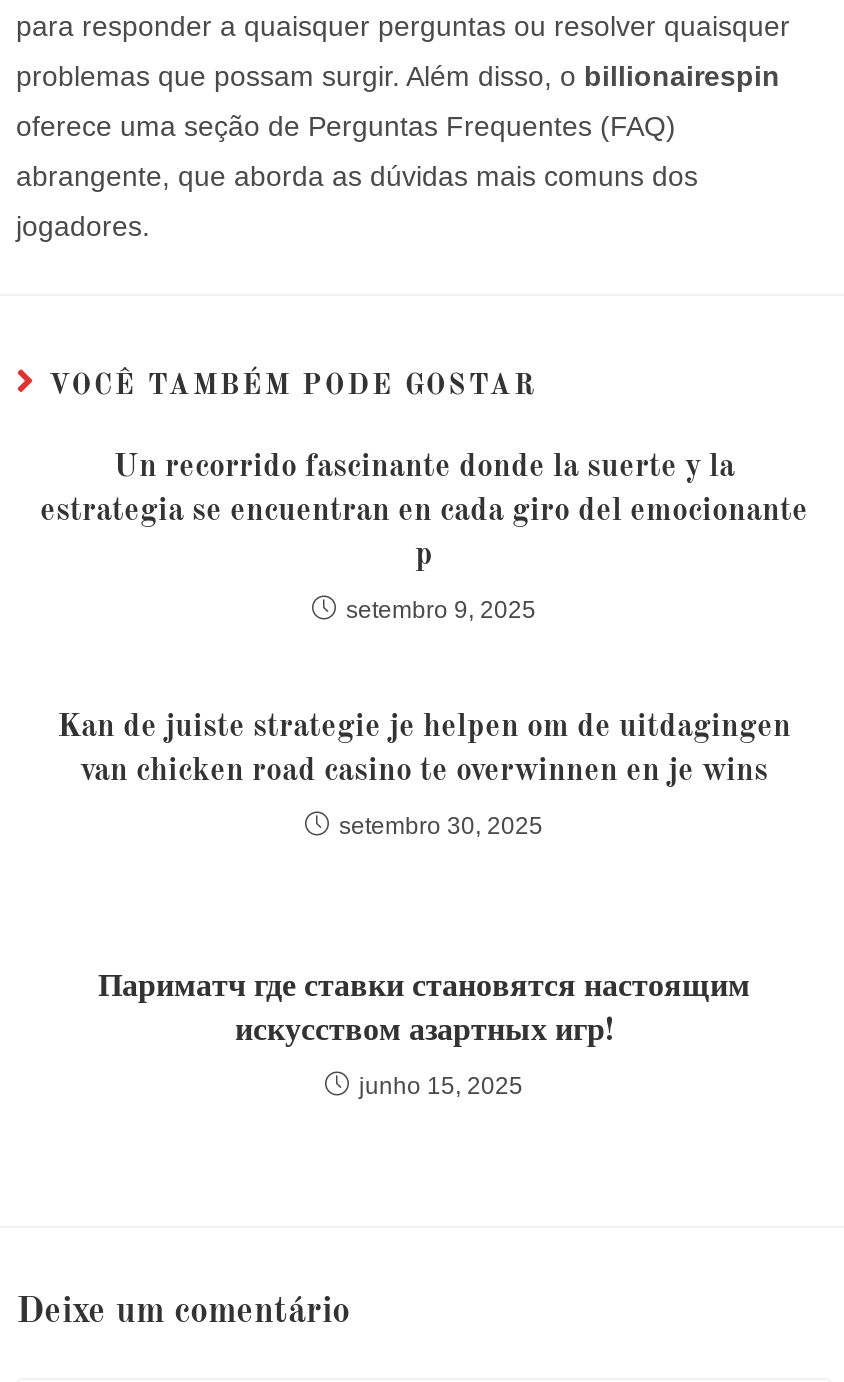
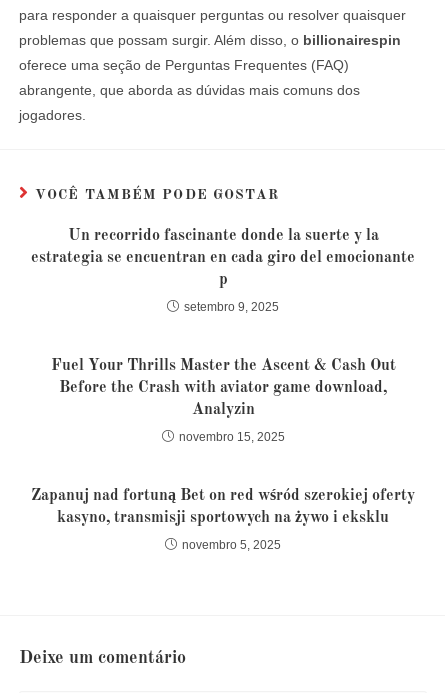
- Kan de juiste strategie je helpen om de uitdagingen
- van chicken road casino te overwinnen en je wins
+ Fuel Your Thrills Master the Ascent & Cash Out
+ Before the Crash with aviator game download,
+ Analyzin

- setembro 30, 2025
+ novembro 15, 2025

- Париматч где ставки становятся настоящим
- искусством азартных игр!
+ Zapanuj nad fortuną Bet on red wśród szerokiej oferty
+ kasyno, transmisji sportowych na żywo i eksklu

- junho 15, 2025
+ novembro 5, 2025
